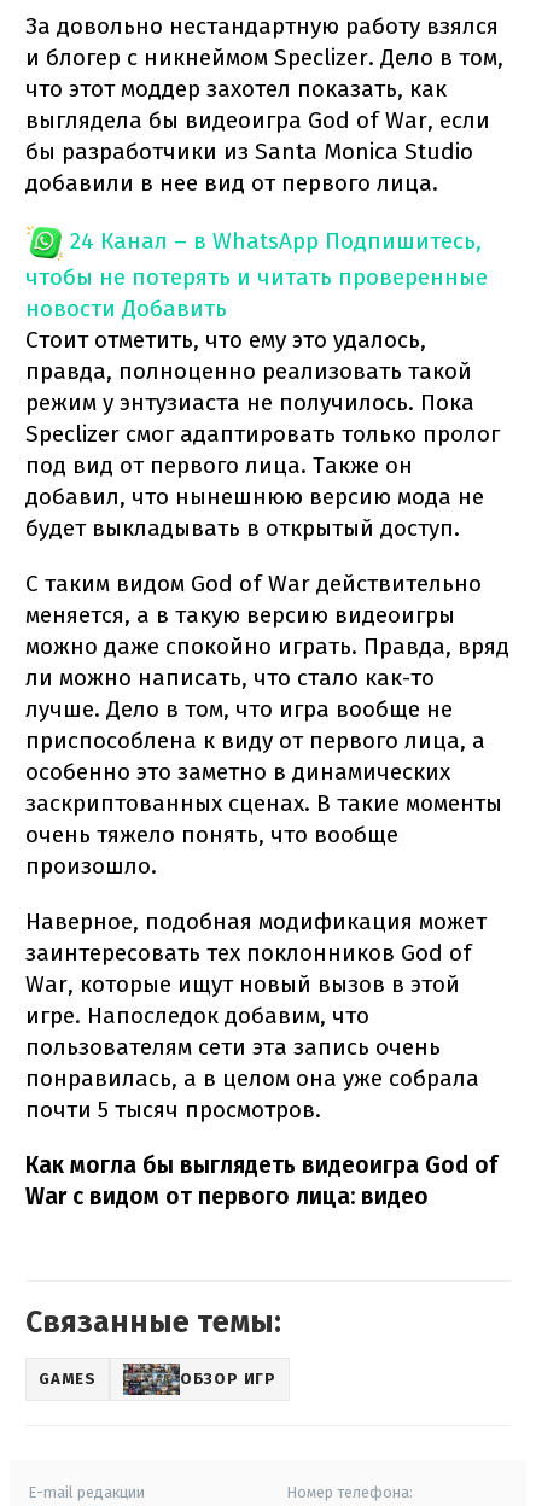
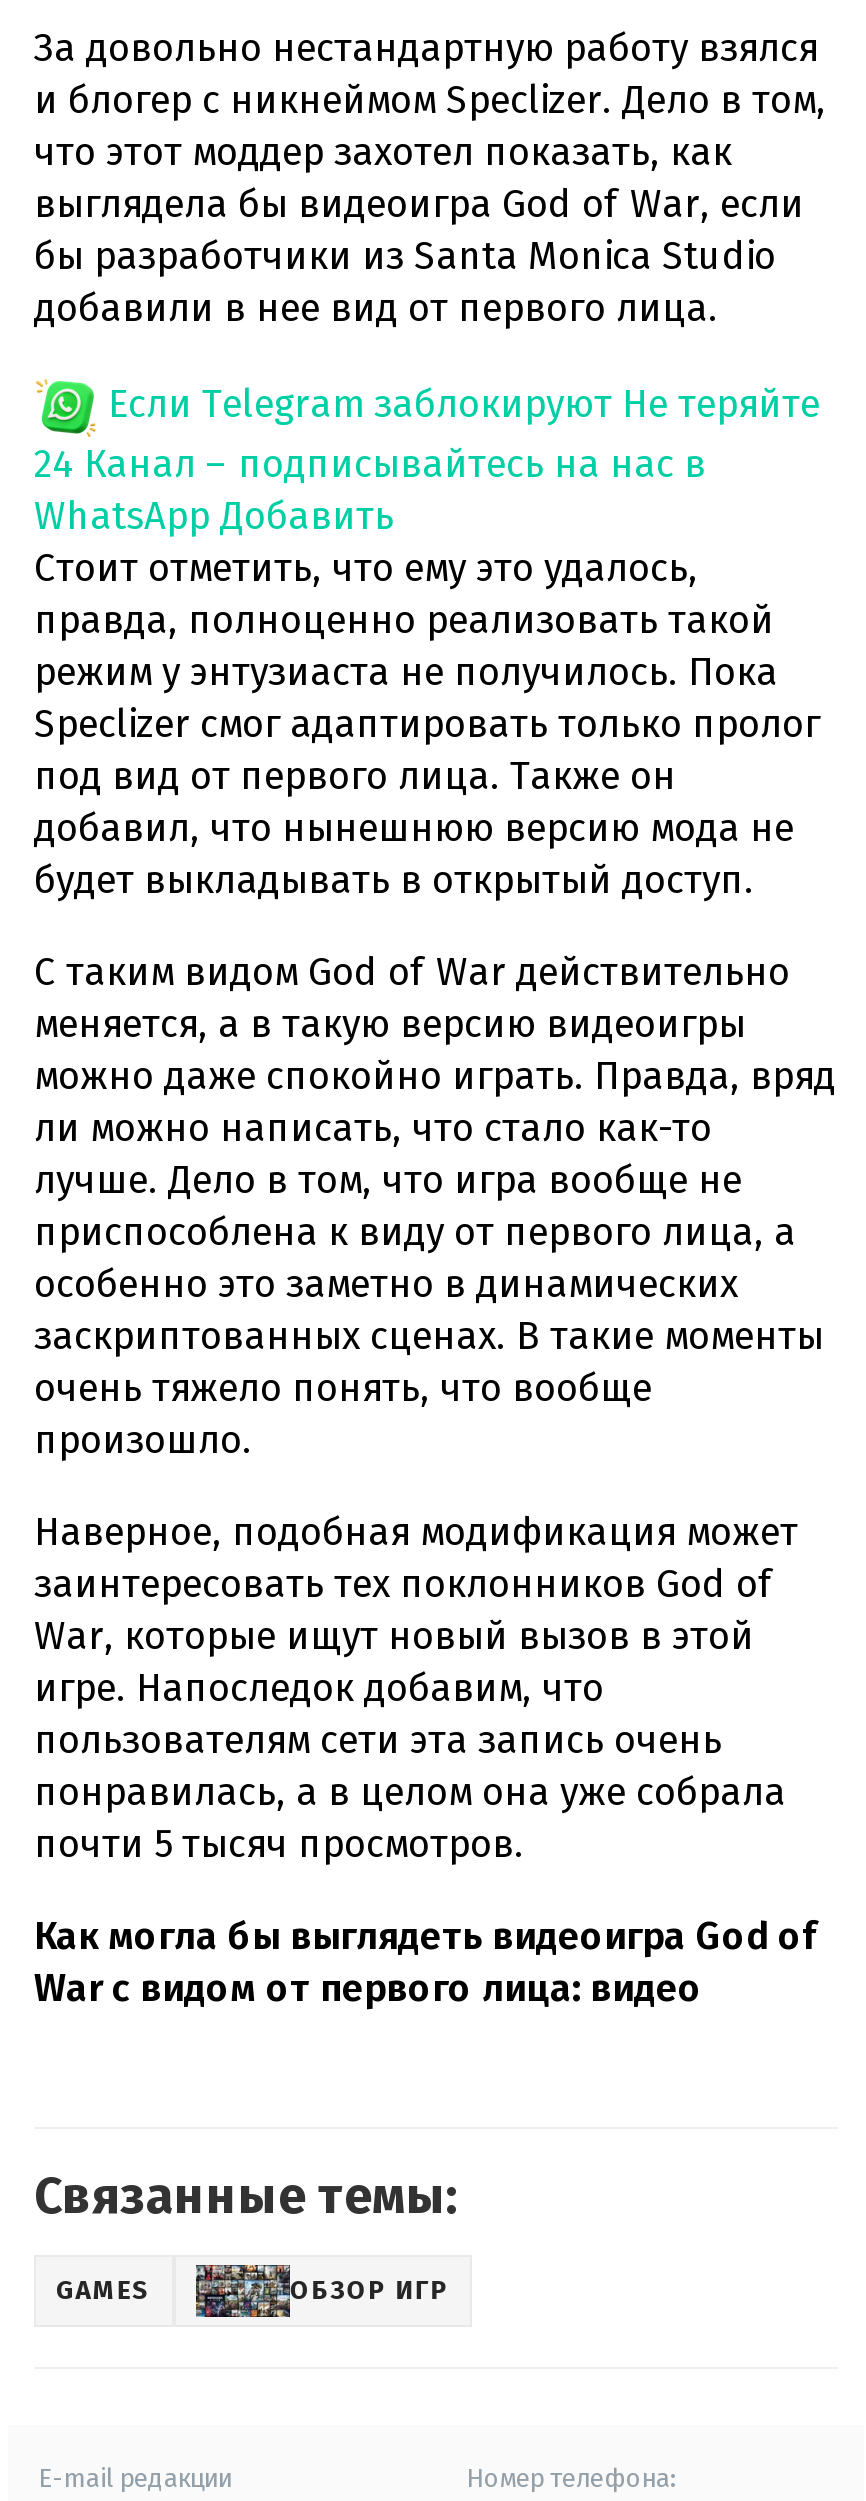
- 24 Канал – в WhatsApp Подпишитесь,
- чтобы не потерять и читать проверенные
- новости Добавить
+ Если Telegram заблокируют Не теряйте
+ 24 Канал – подписывайтесь на нас в
+ WhatsApp Добавить
